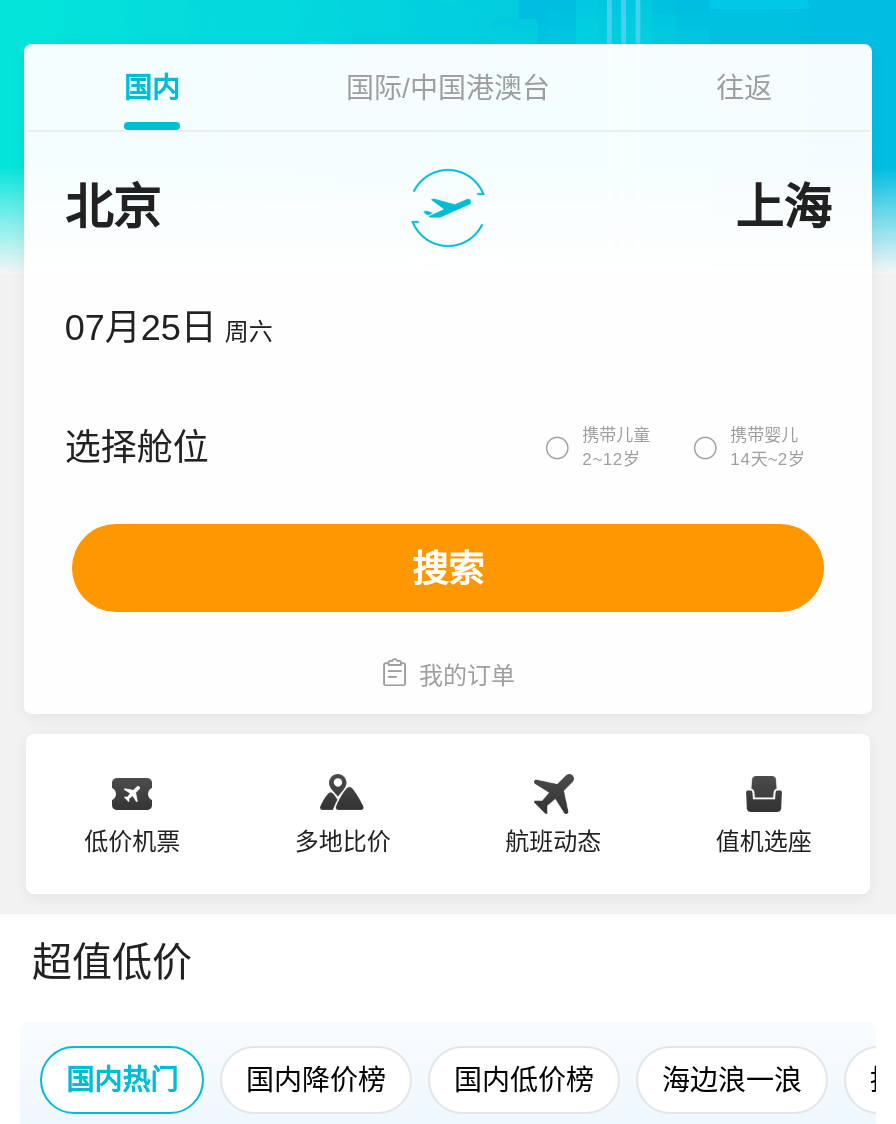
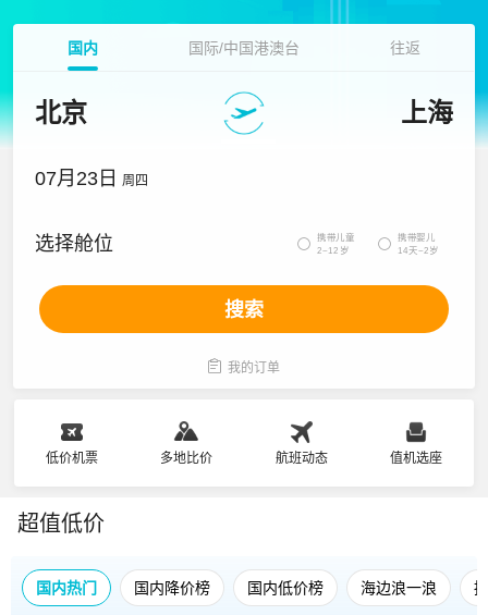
- 07月25日 周六
+ 07月23日 周四
